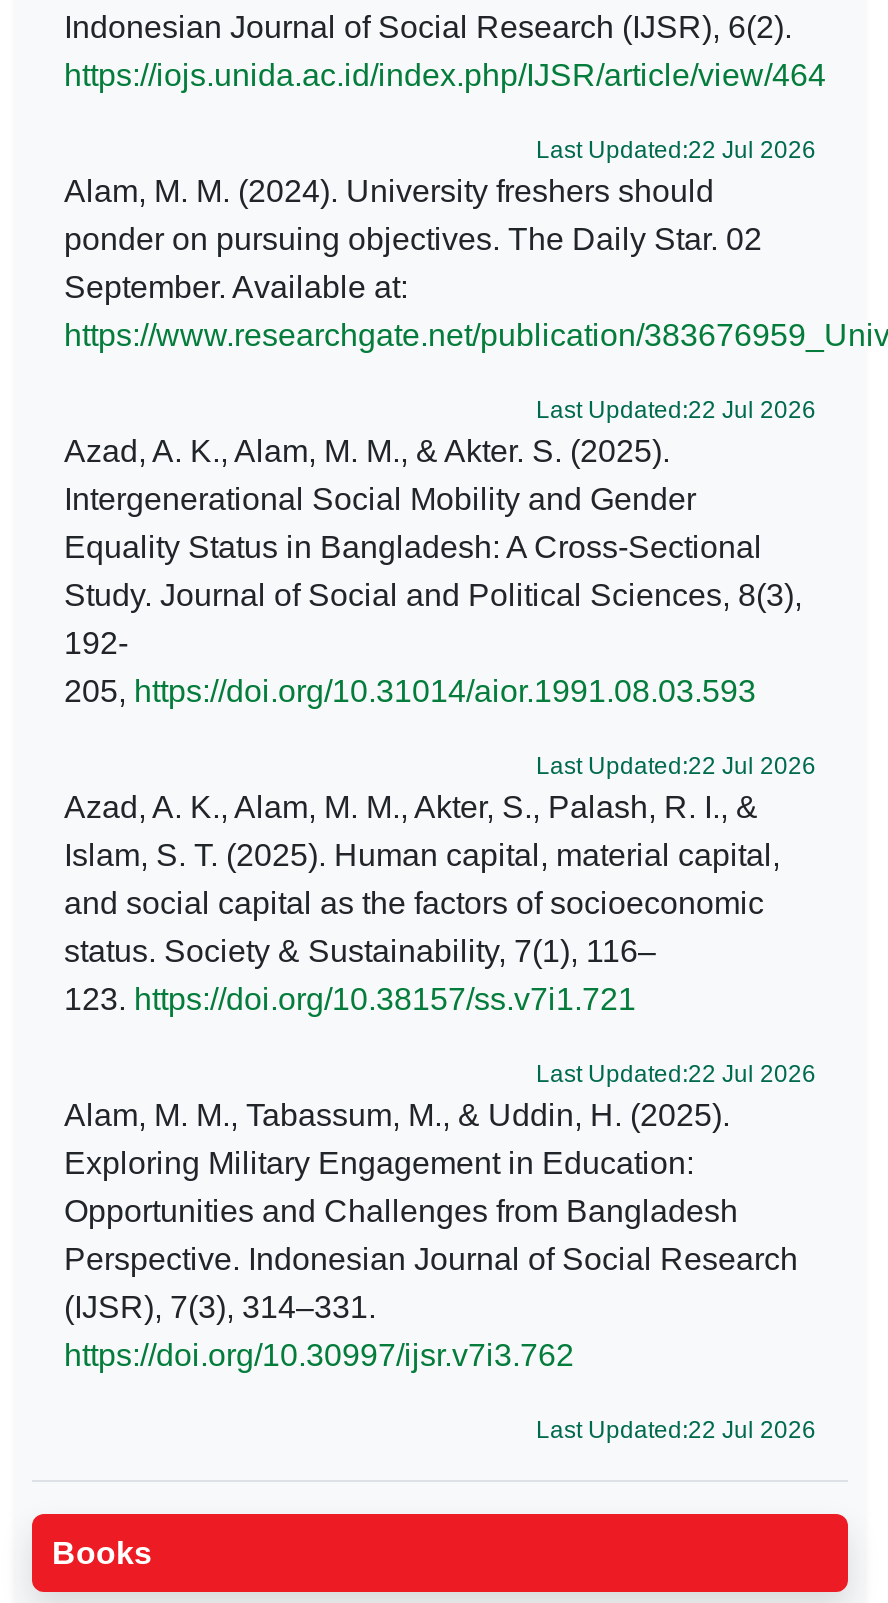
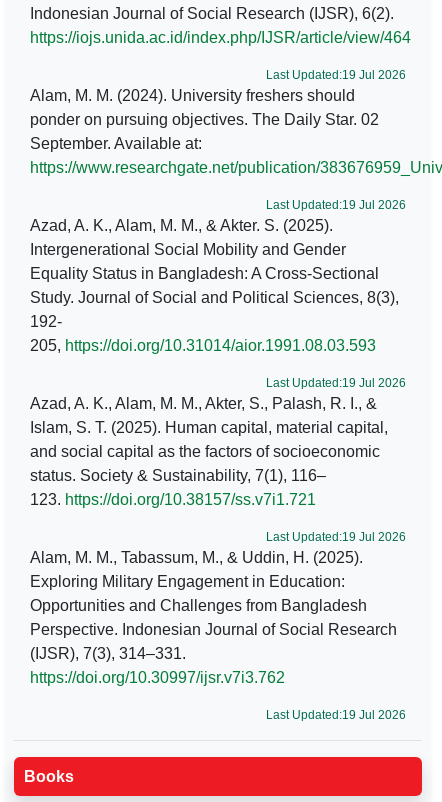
- Last Updated:22 Jul 2026
+ Last Updated:19 Jul 2026

- Last Updated:22 Jul 2026
+ Last Updated:19 Jul 2026

- Last Updated:22 Jul 2026
+ Last Updated:19 Jul 2026

- Last Updated:22 Jul 2026
+ Last Updated:19 Jul 2026

- Last Updated:22 Jul 2026
+ Last Updated:19 Jul 2026
